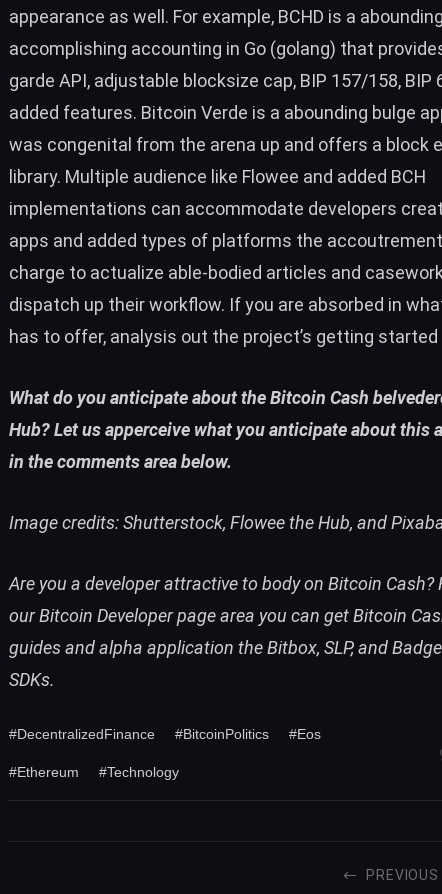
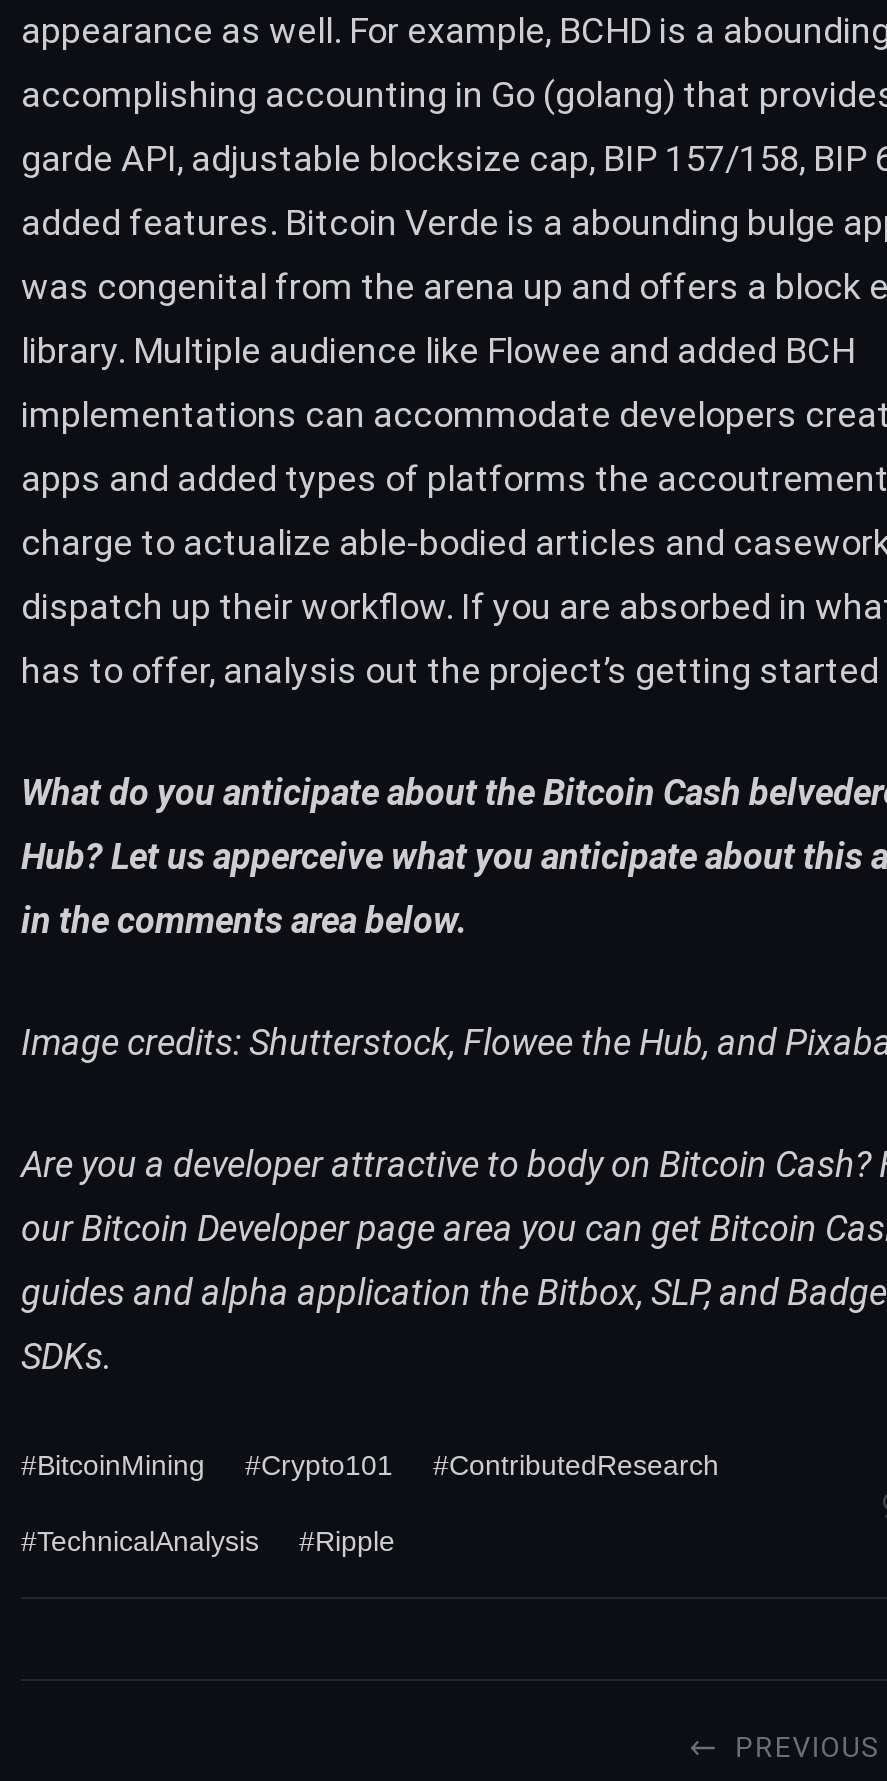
- #DecentralizedFinance
- #BitcoinPolitics
- #Eos
+ #BitcoinMining
+ #Crypto101
+ #ContributedResearch

- #Ethereum
- #Technology
+ #TechnicalAnalysis
+ #Ripple
